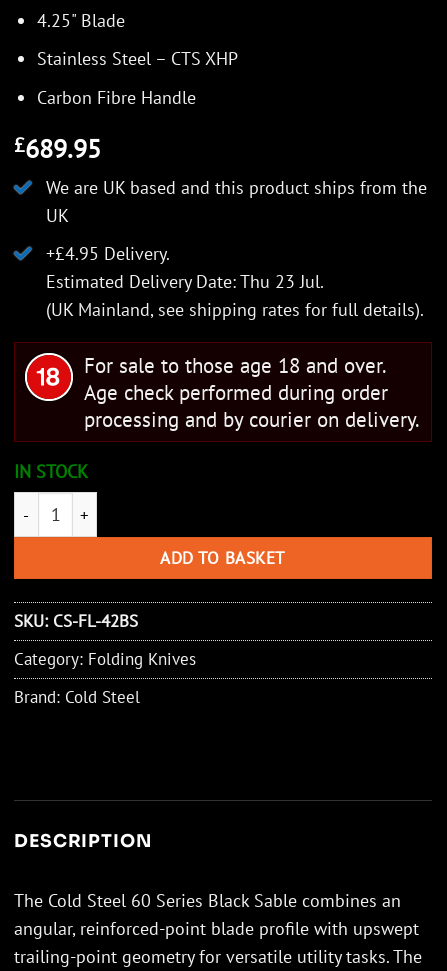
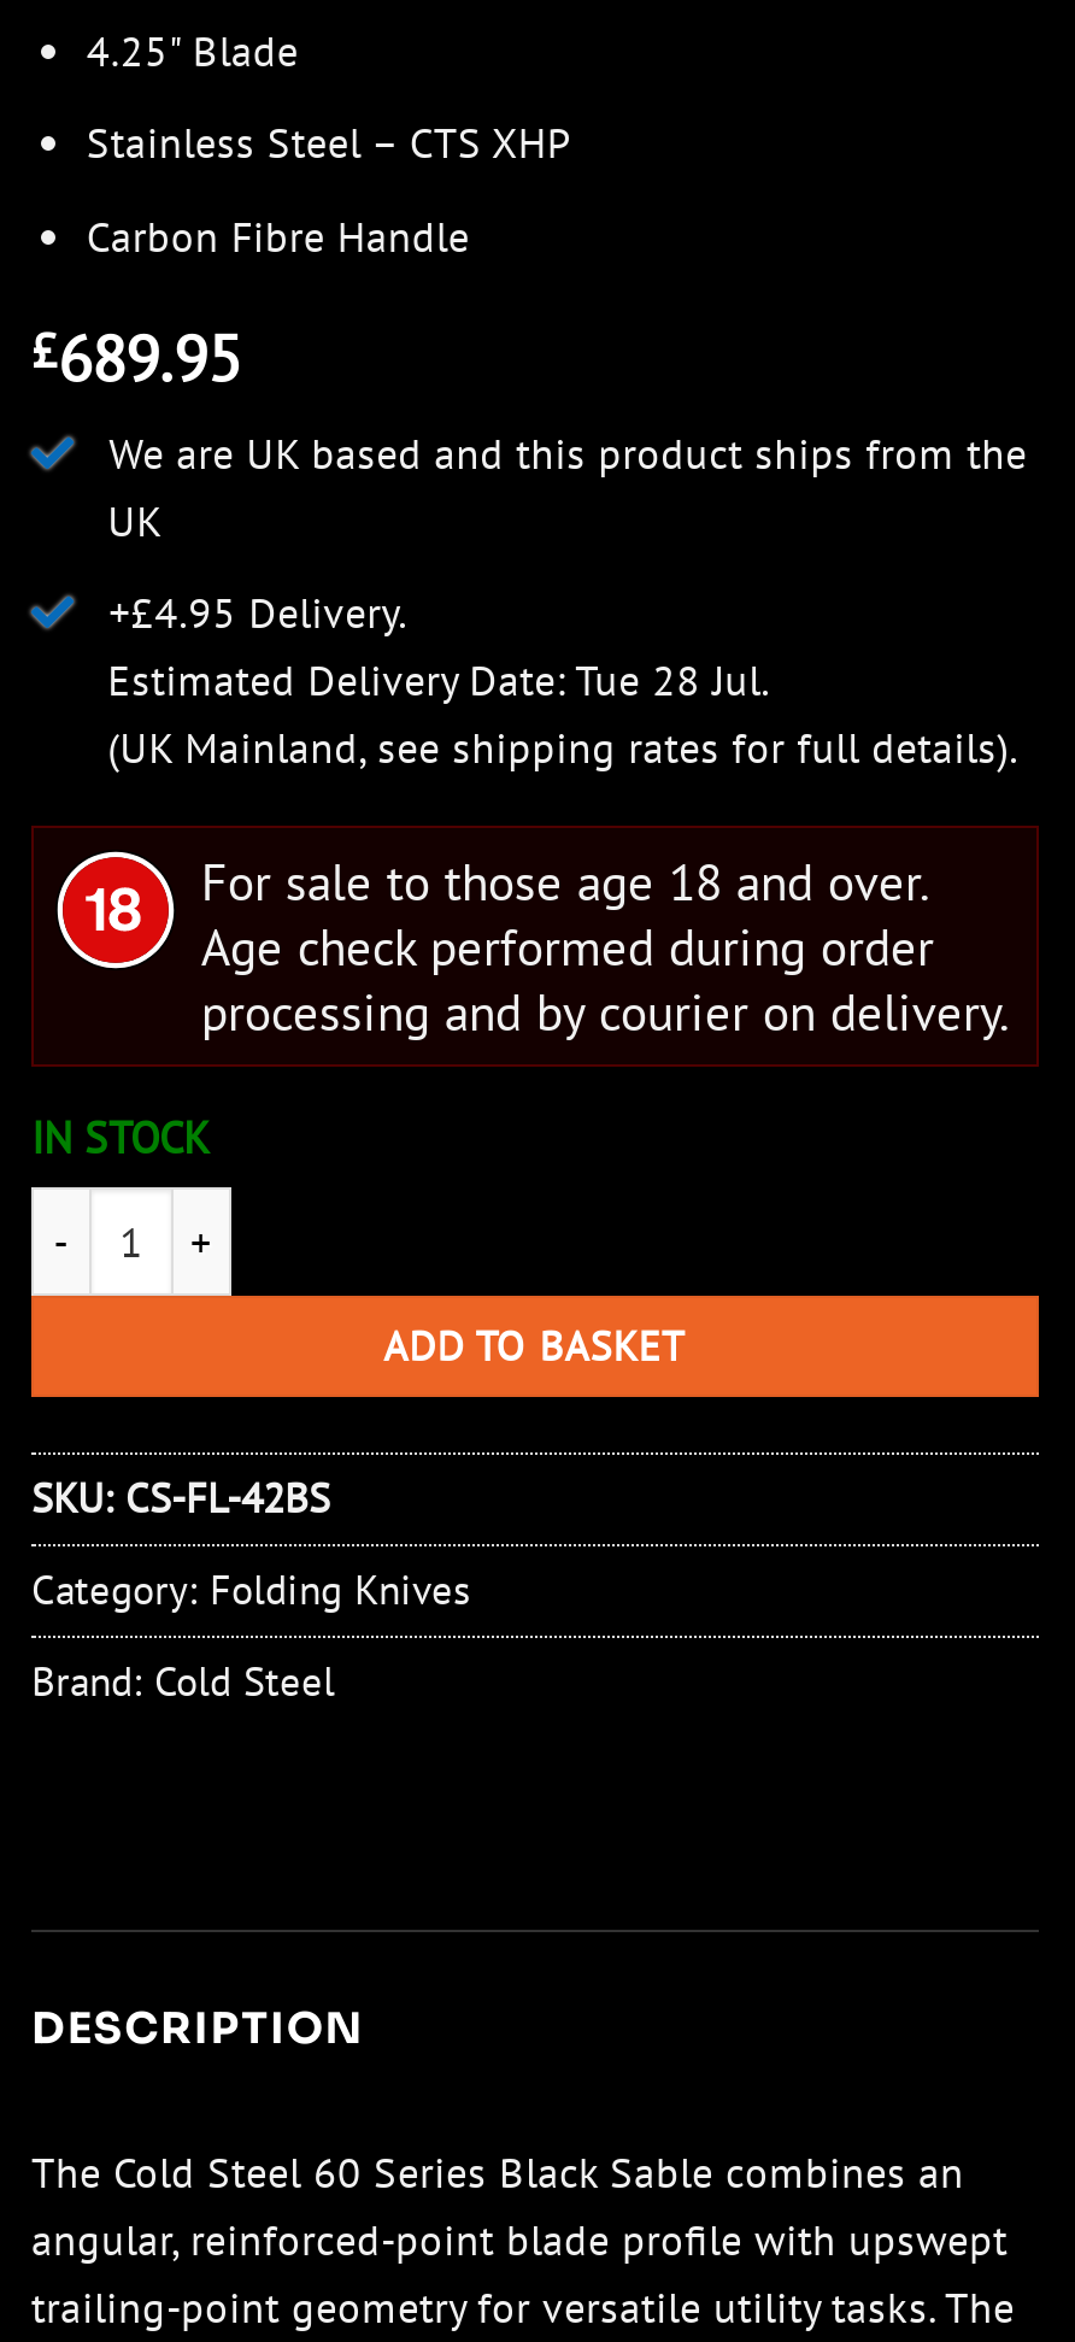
- Estimated Delivery Date: Thu 23 Jul.
+ Estimated Delivery Date: Tue 28 Jul.
